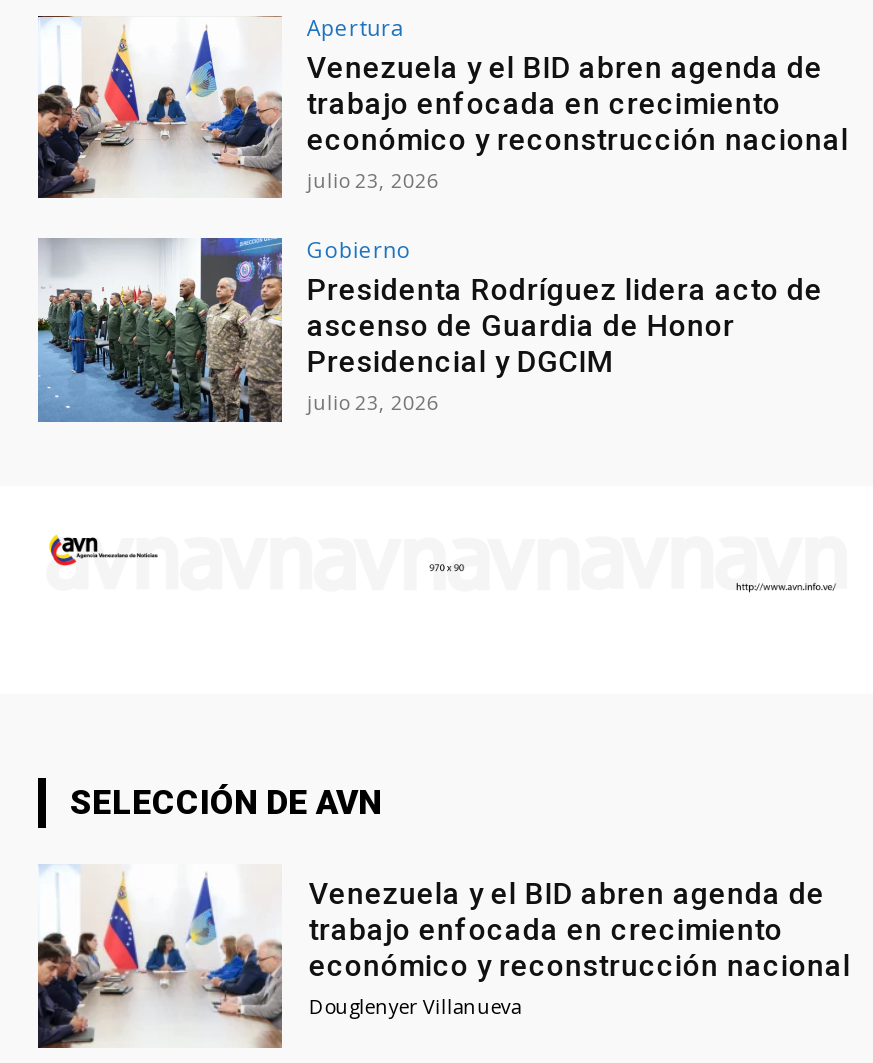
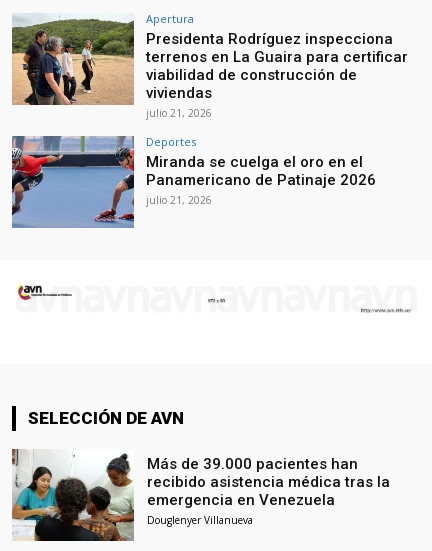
- [image]
- Venezuela y el BID abren agenda de
- trabajo enfocada en crecimiento
- económico y reconstrucción nacional
- julio 23, 2026
+ [image]
+ Presidenta Rodríguez inspecciona
+ terrenos en La Guaira para certificar
+ viabilidad de construcción de
+ viviendas
+ julio 21, 2026

- [image]
- Gobierno
- Presidenta Rodríguez lidera acto de
- ascenso de Guardia de Honor
- Presidencial y DGCIM
- julio 23, 2026
+ [image]
+ Deportes
+ Miranda se cuelga el oro en el
+ Panamericano de Patinaje 2026
+ julio 21, 2026

- [image]
- Venezuela y el BID abren agenda de
- trabajo enfocada en crecimiento
- económico y reconstrucción nacional
+ [image]
+ Más de 39.000 pacientes han
+ recibido asistencia médica tras la
+ emergencia en Venezuela
